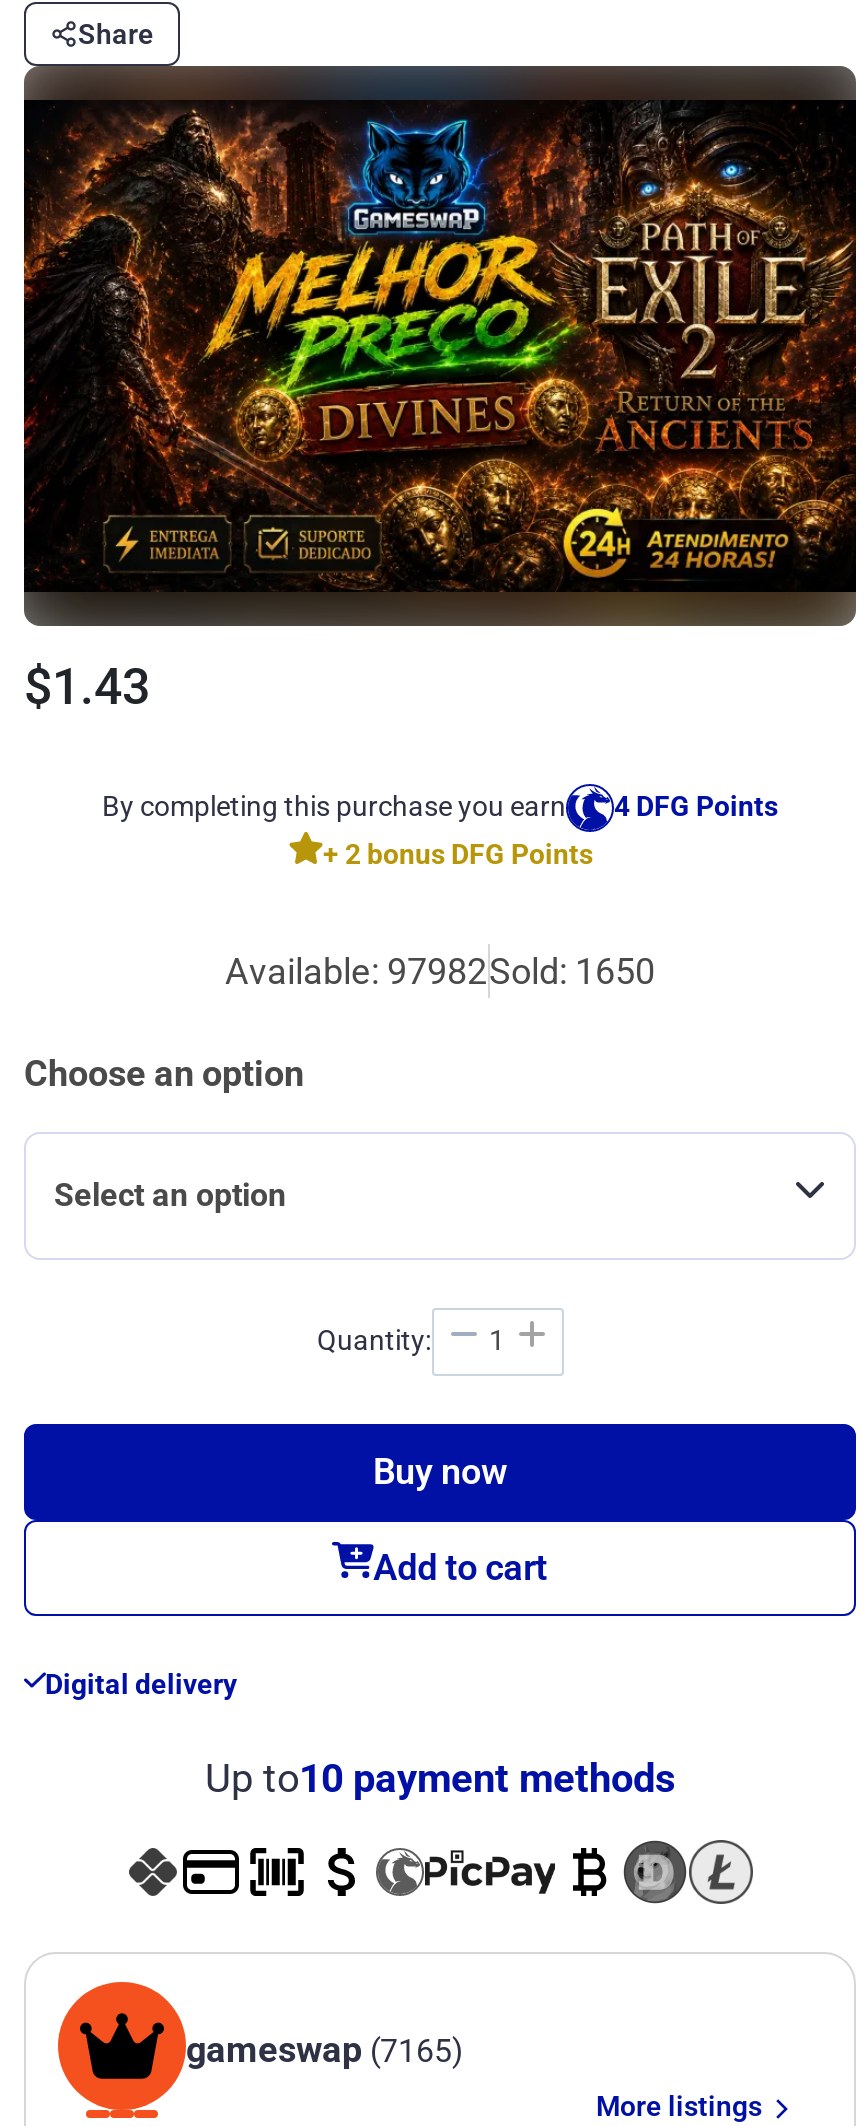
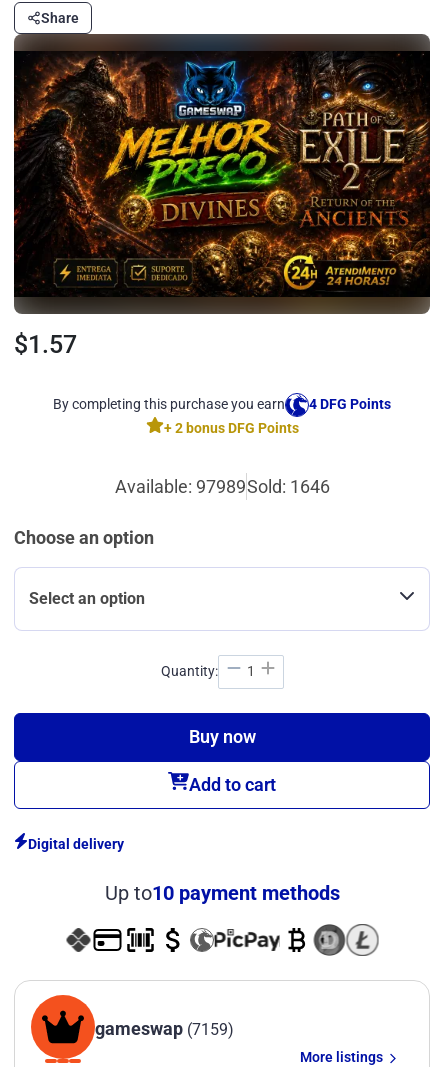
- $1.43
+ $1.57

- Available: 97982Sold: 1650
+ Available: 97989Sold: 1646

- gameswap (7165)
+ gameswap (7159)
